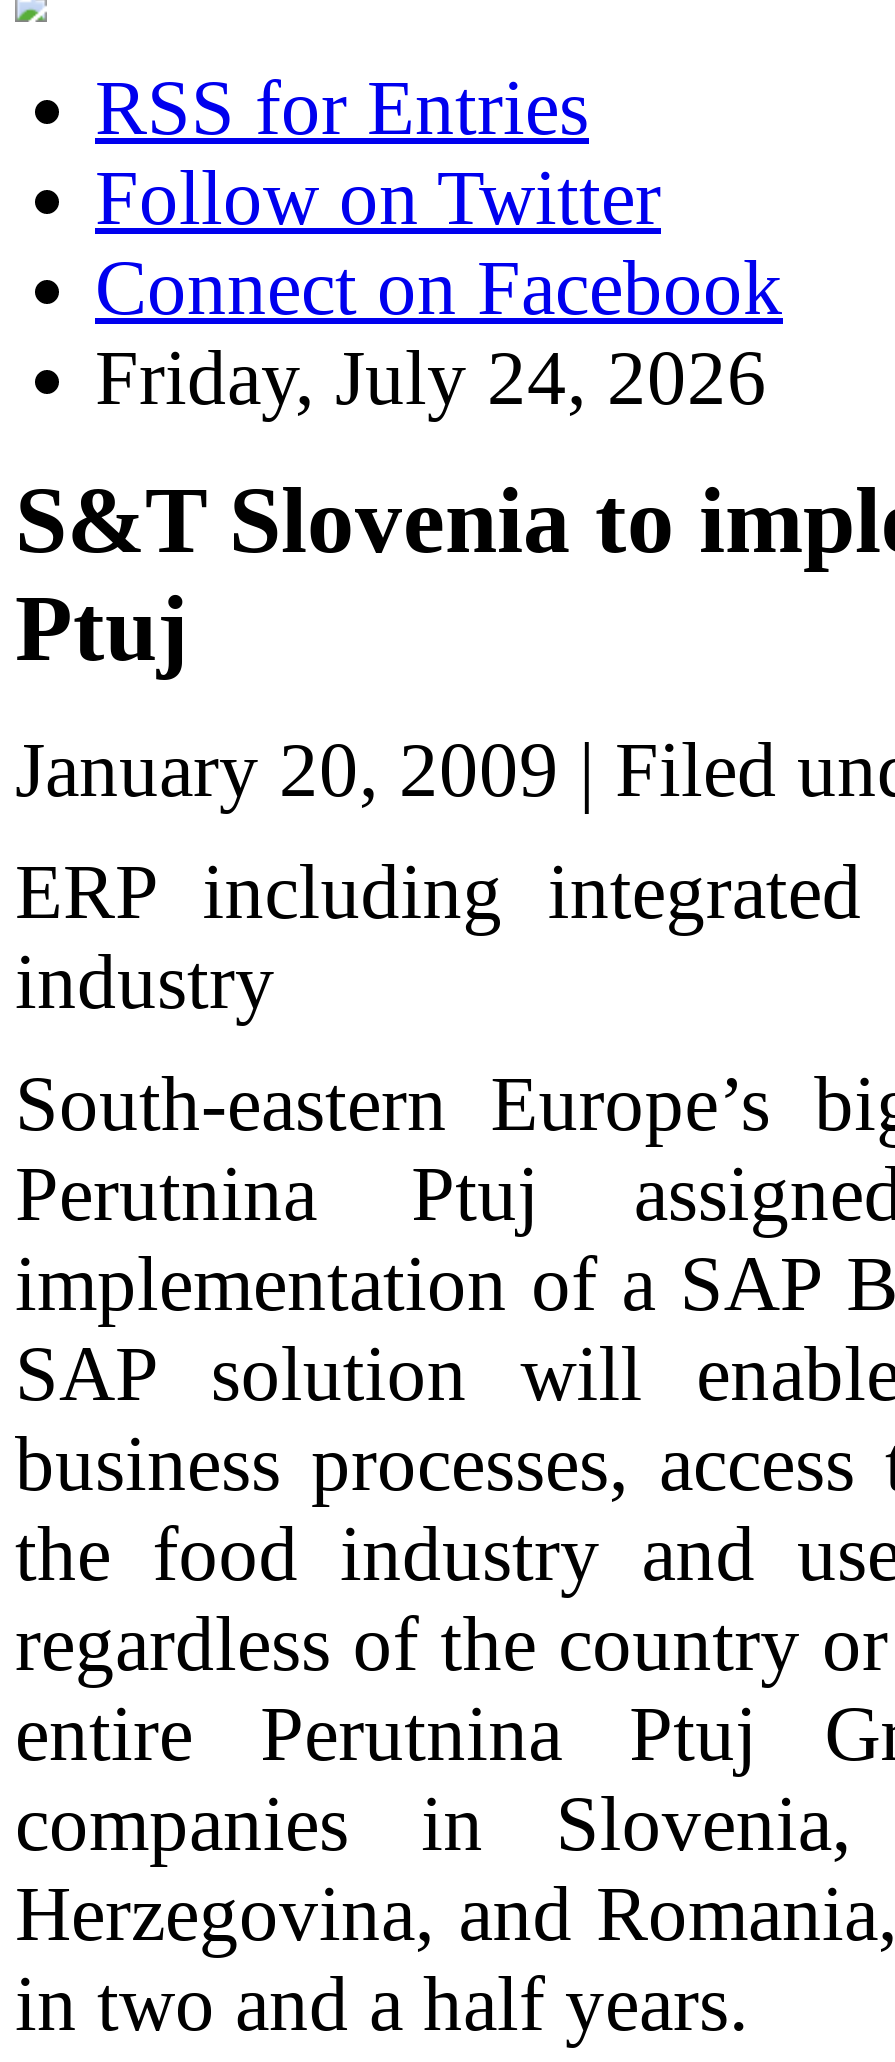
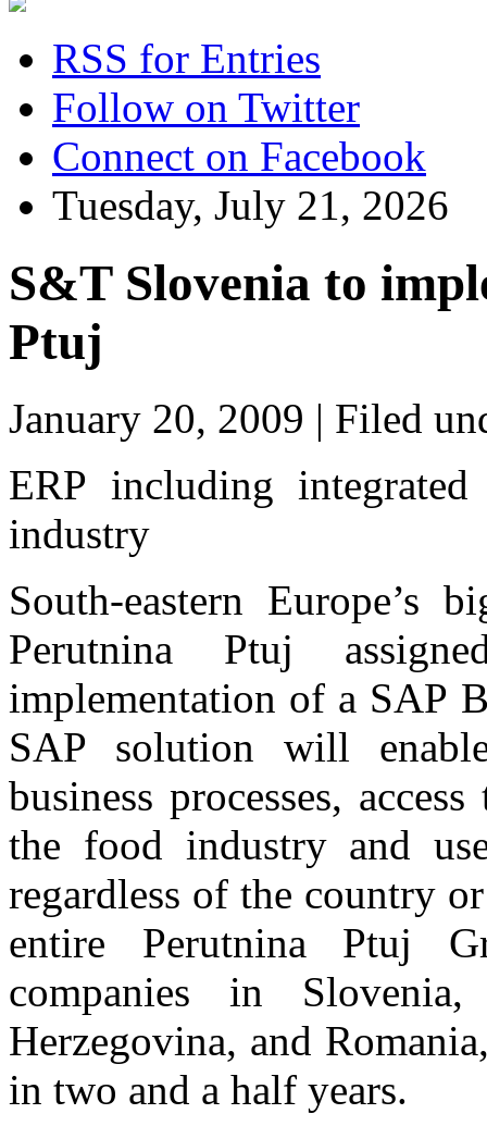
- Friday, July 24, 2026
+ Tuesday, July 21, 2026
